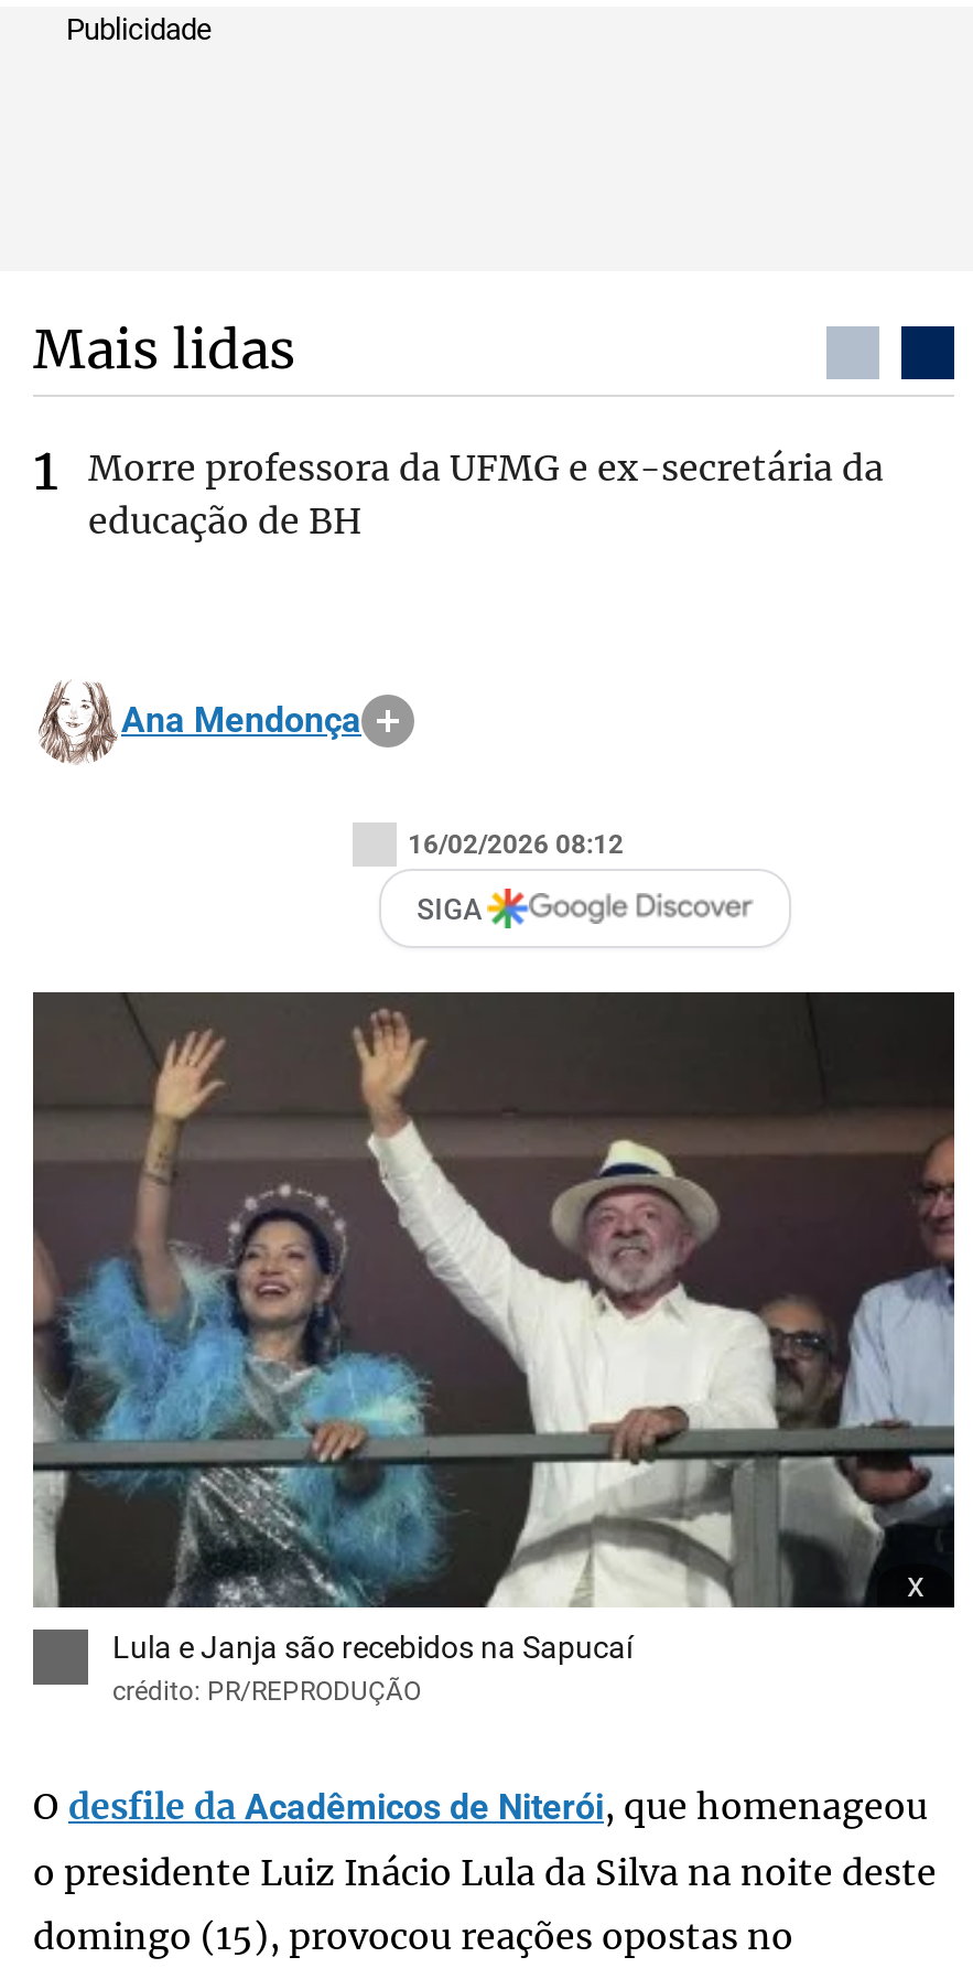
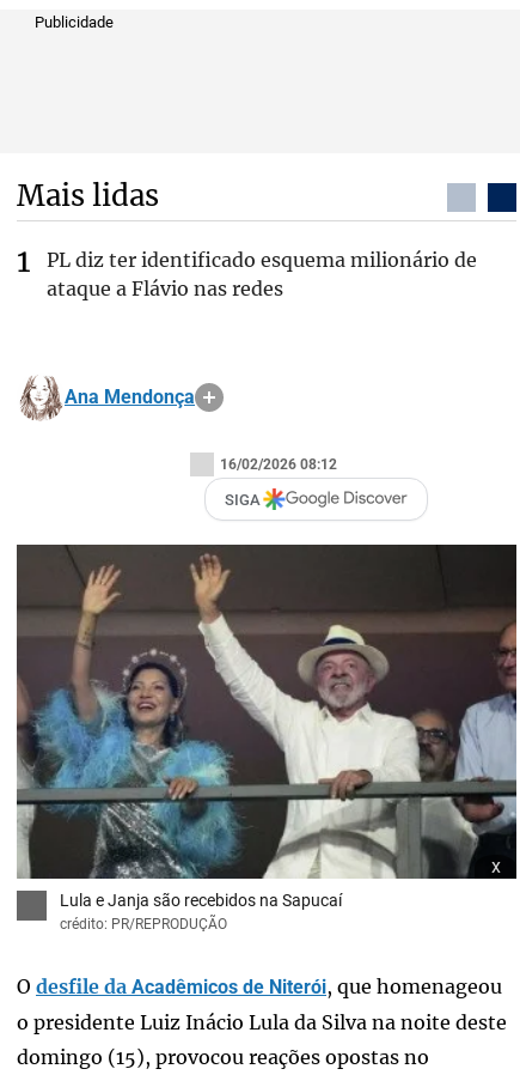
- Morre professora da UFMG e ex-secretária da
- educação de BH
+ PL diz ter identificado esquema milionário de
+ ataque a Flávio nas redes
